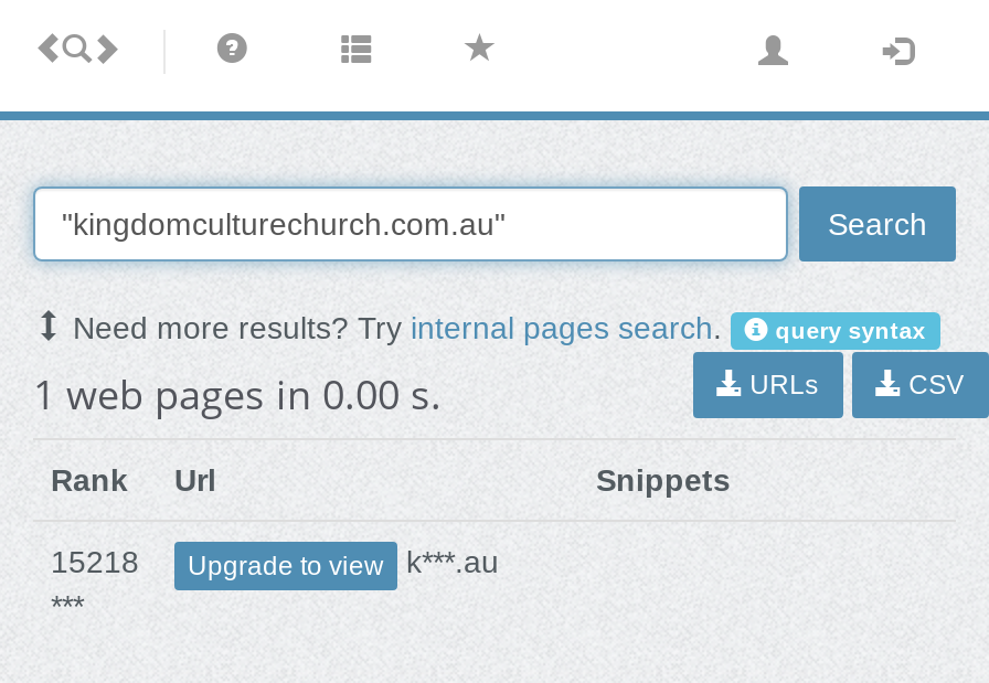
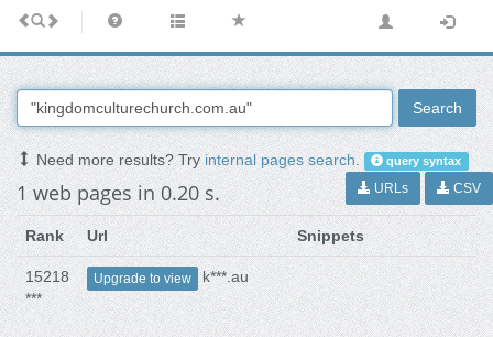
- 1 web pages in 0.00 s.
+ 1 web pages in 0.20 s.
